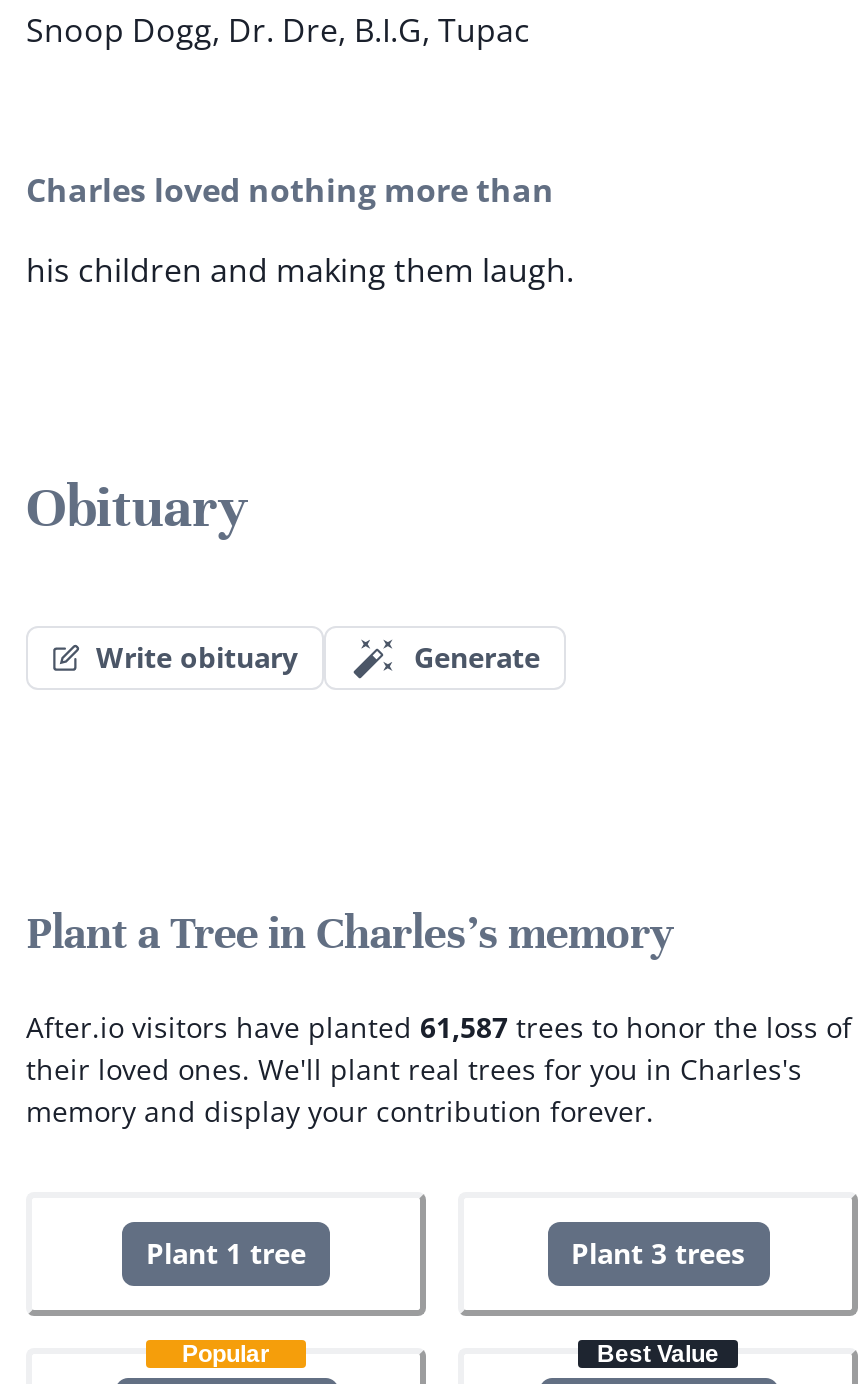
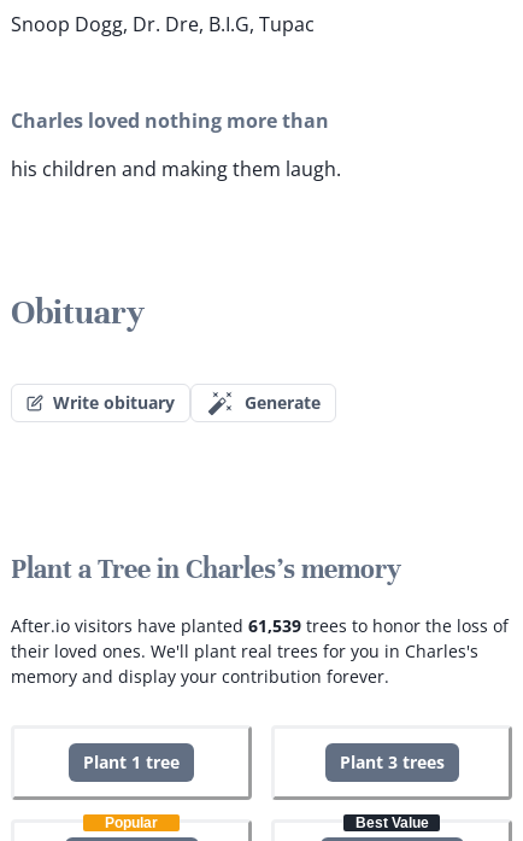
- After.io visitors have planted 61,587 trees to honor the loss of
+ After.io visitors have planted 61,539 trees to honor the loss of
